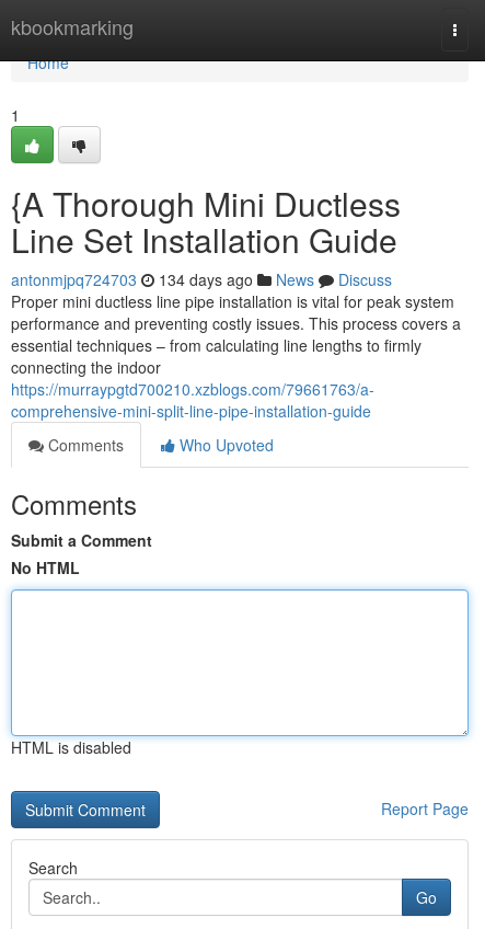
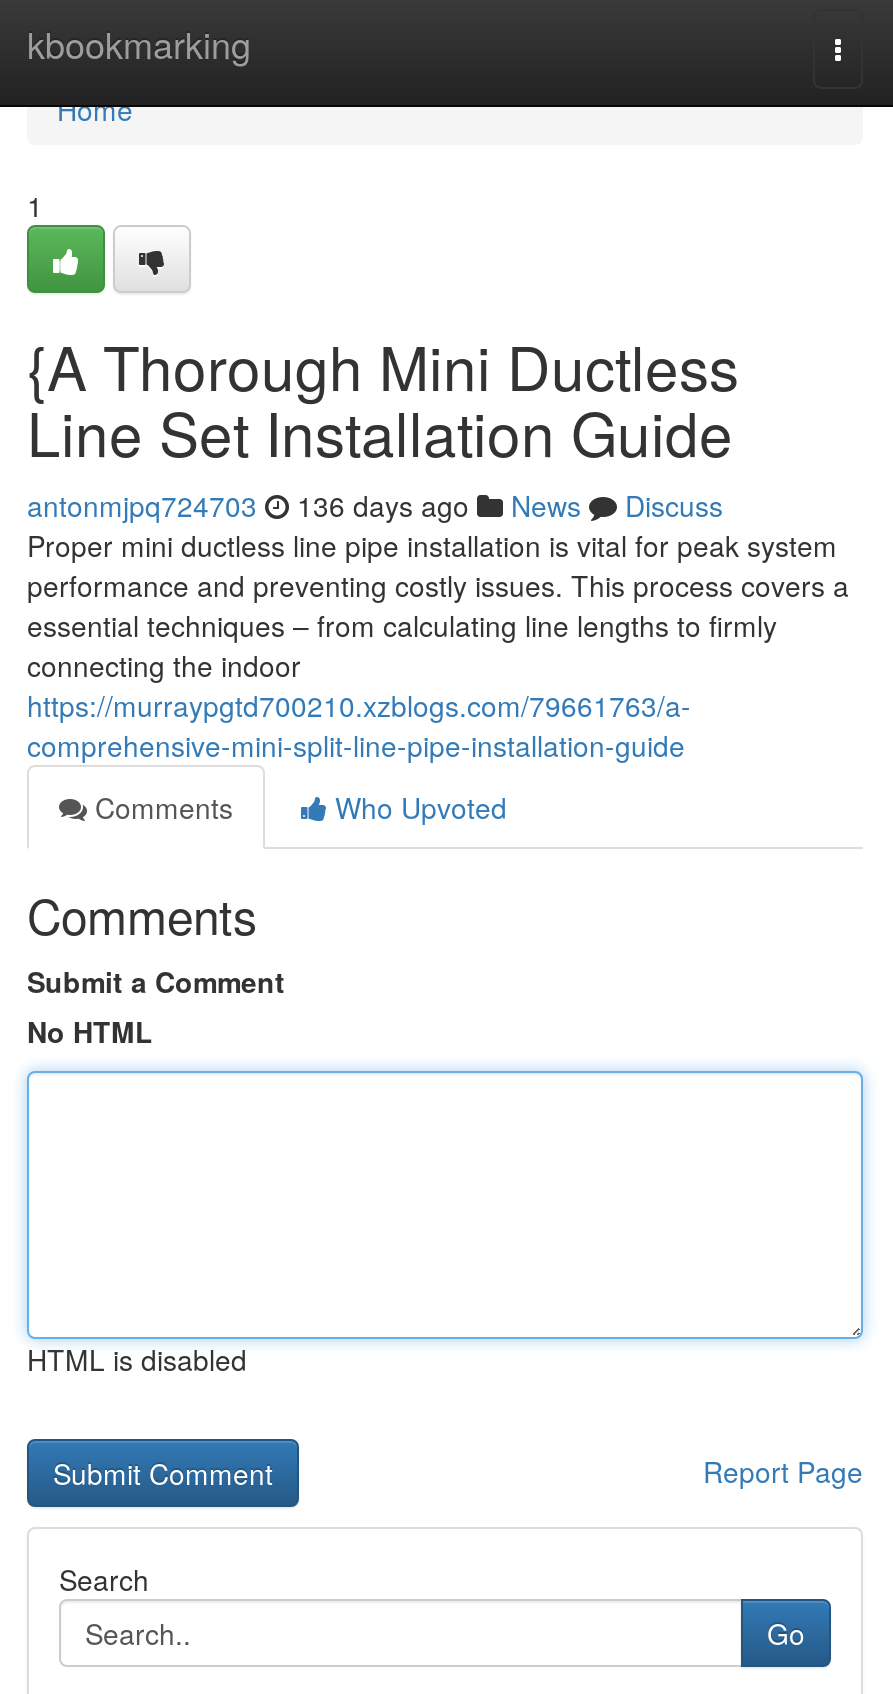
- antonmjpq724703 134 days ago News Discuss
+ antonmjpq724703 136 days ago News Discuss
